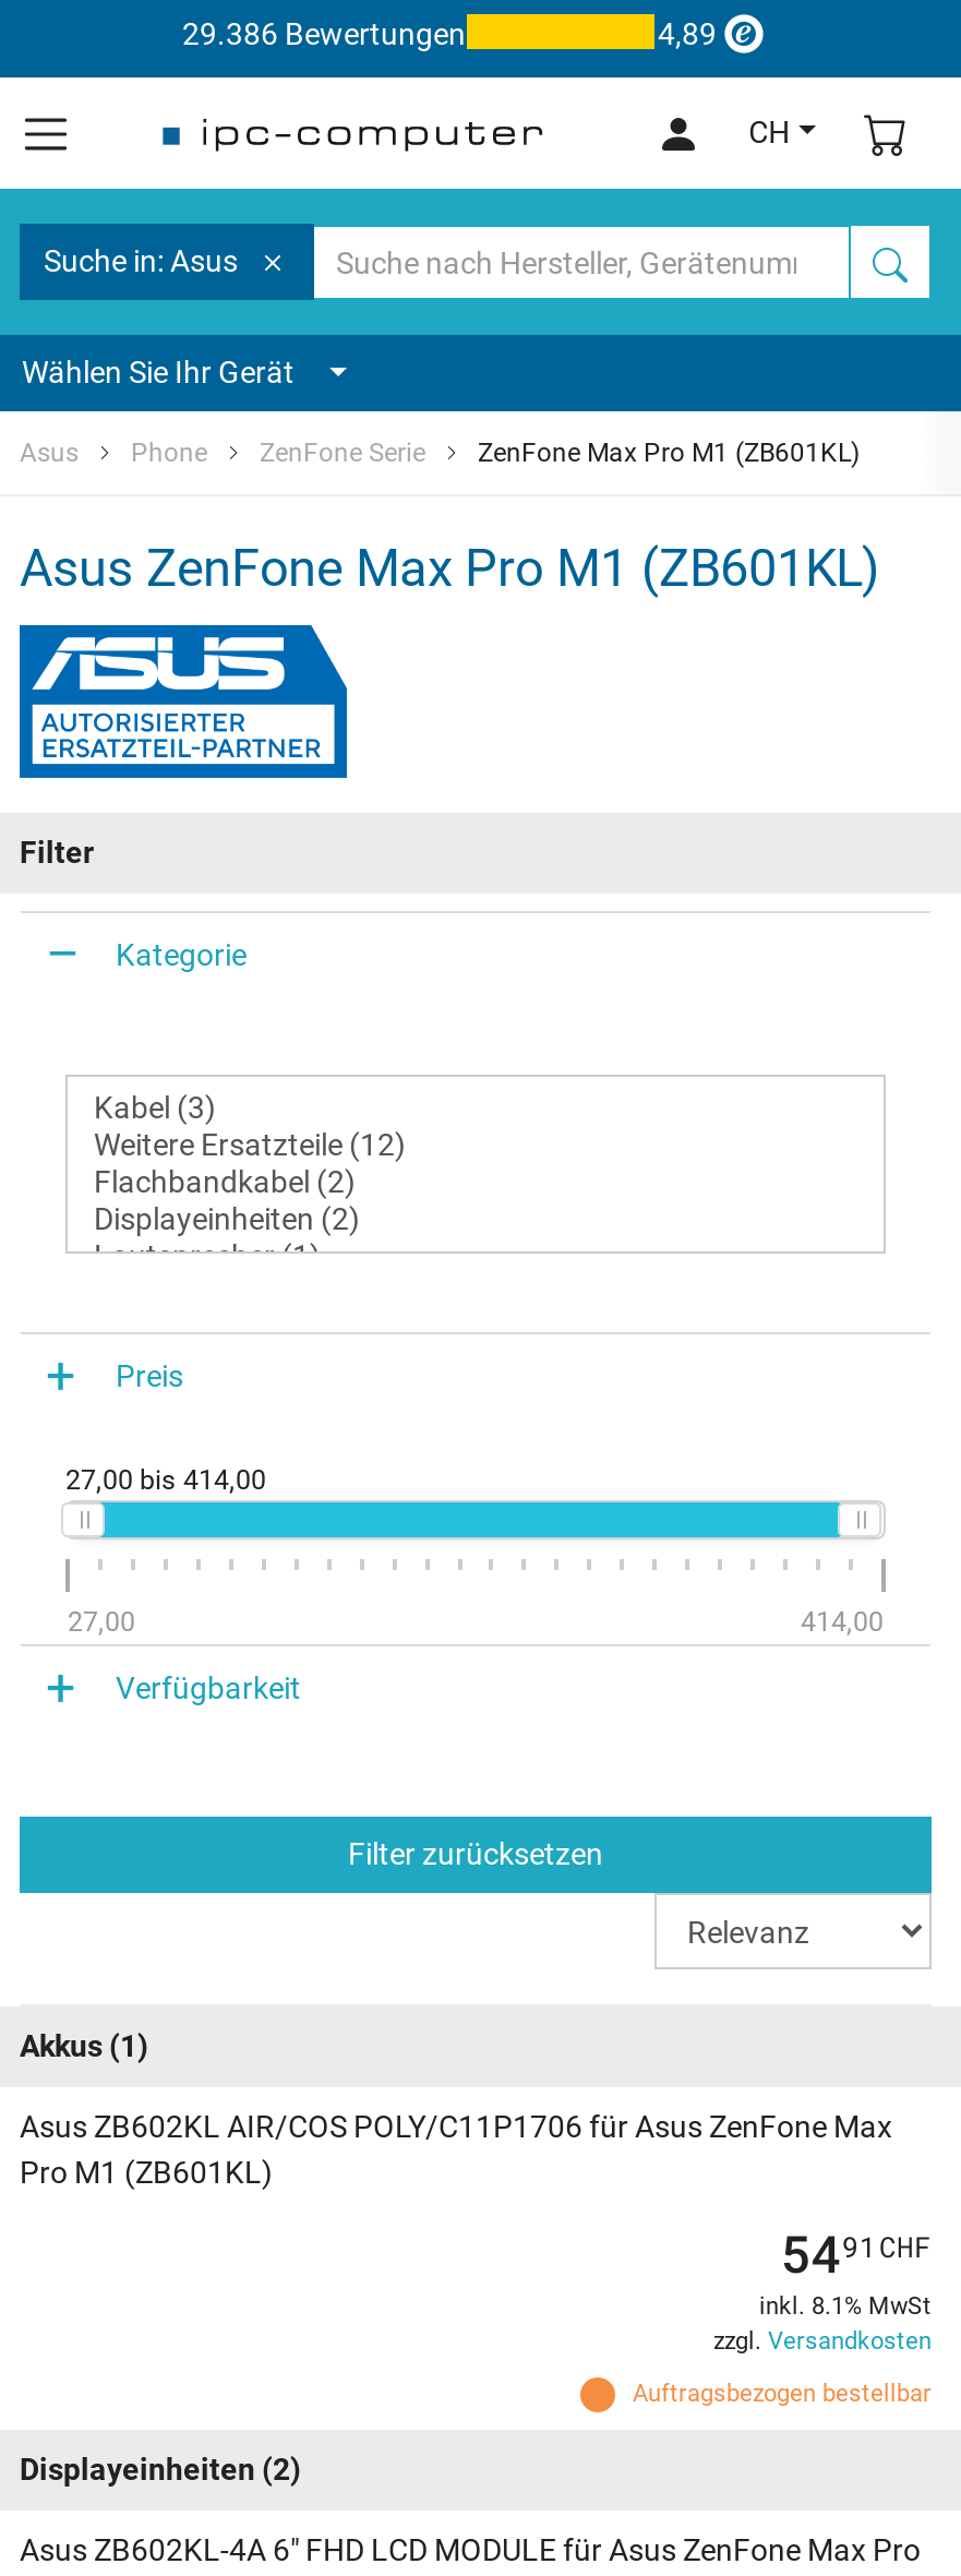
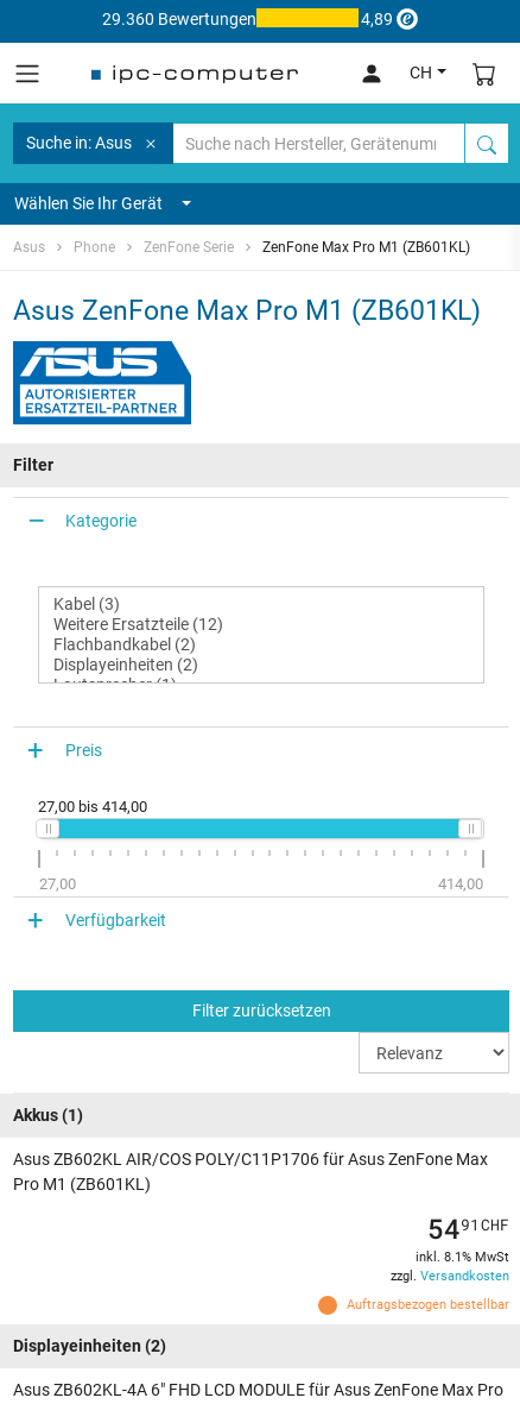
- 29.386 Bewertungen
+ 29.360 Bewertungen
